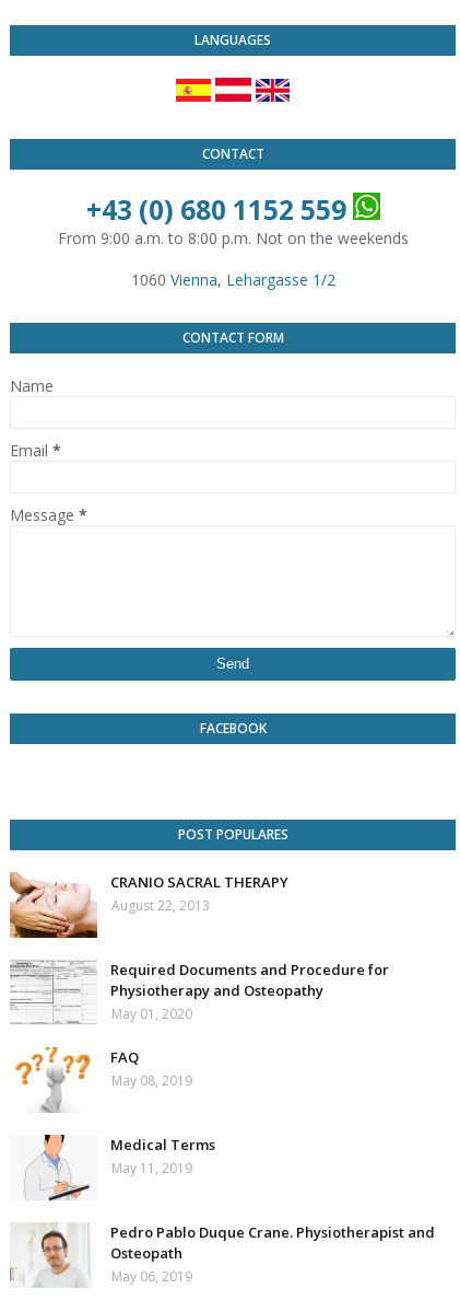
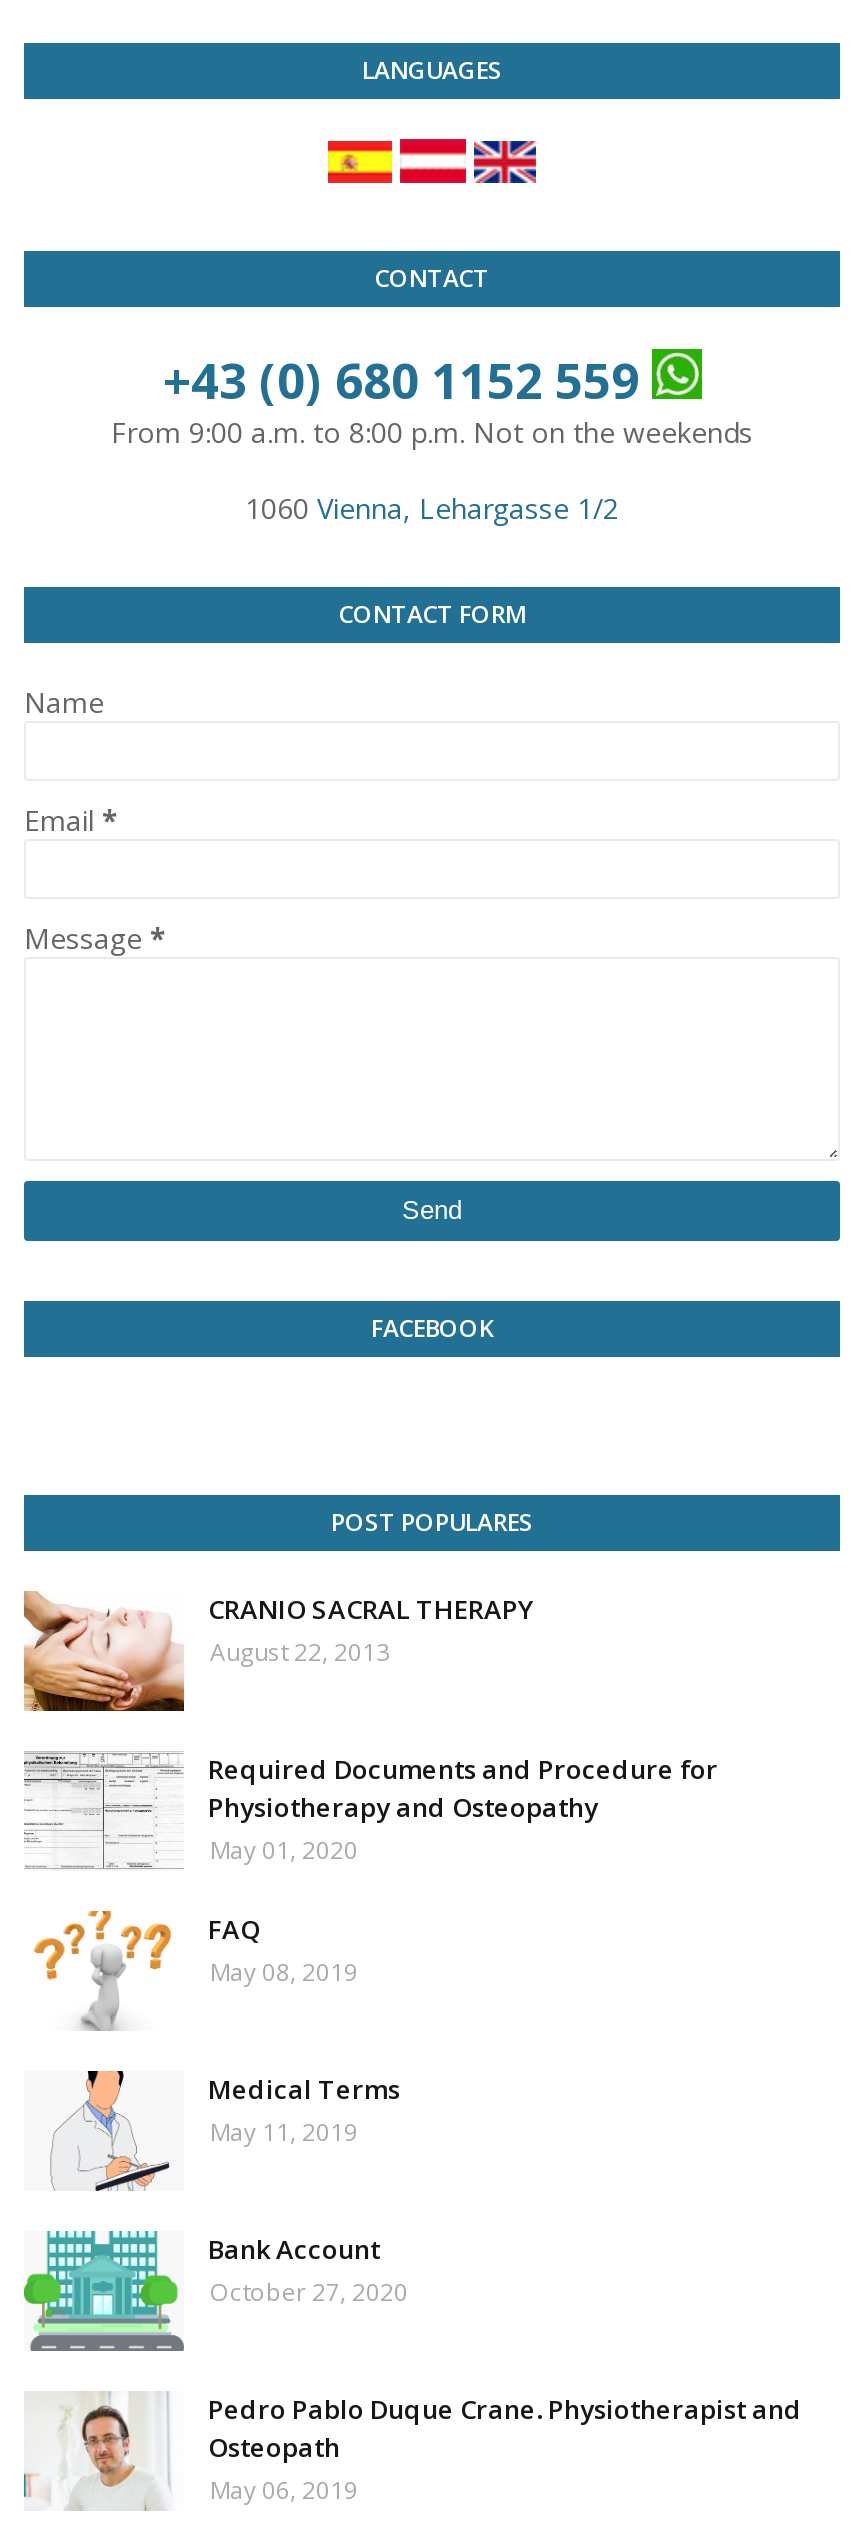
+ [image]
+ Bank Account
+ October 27, 2020
